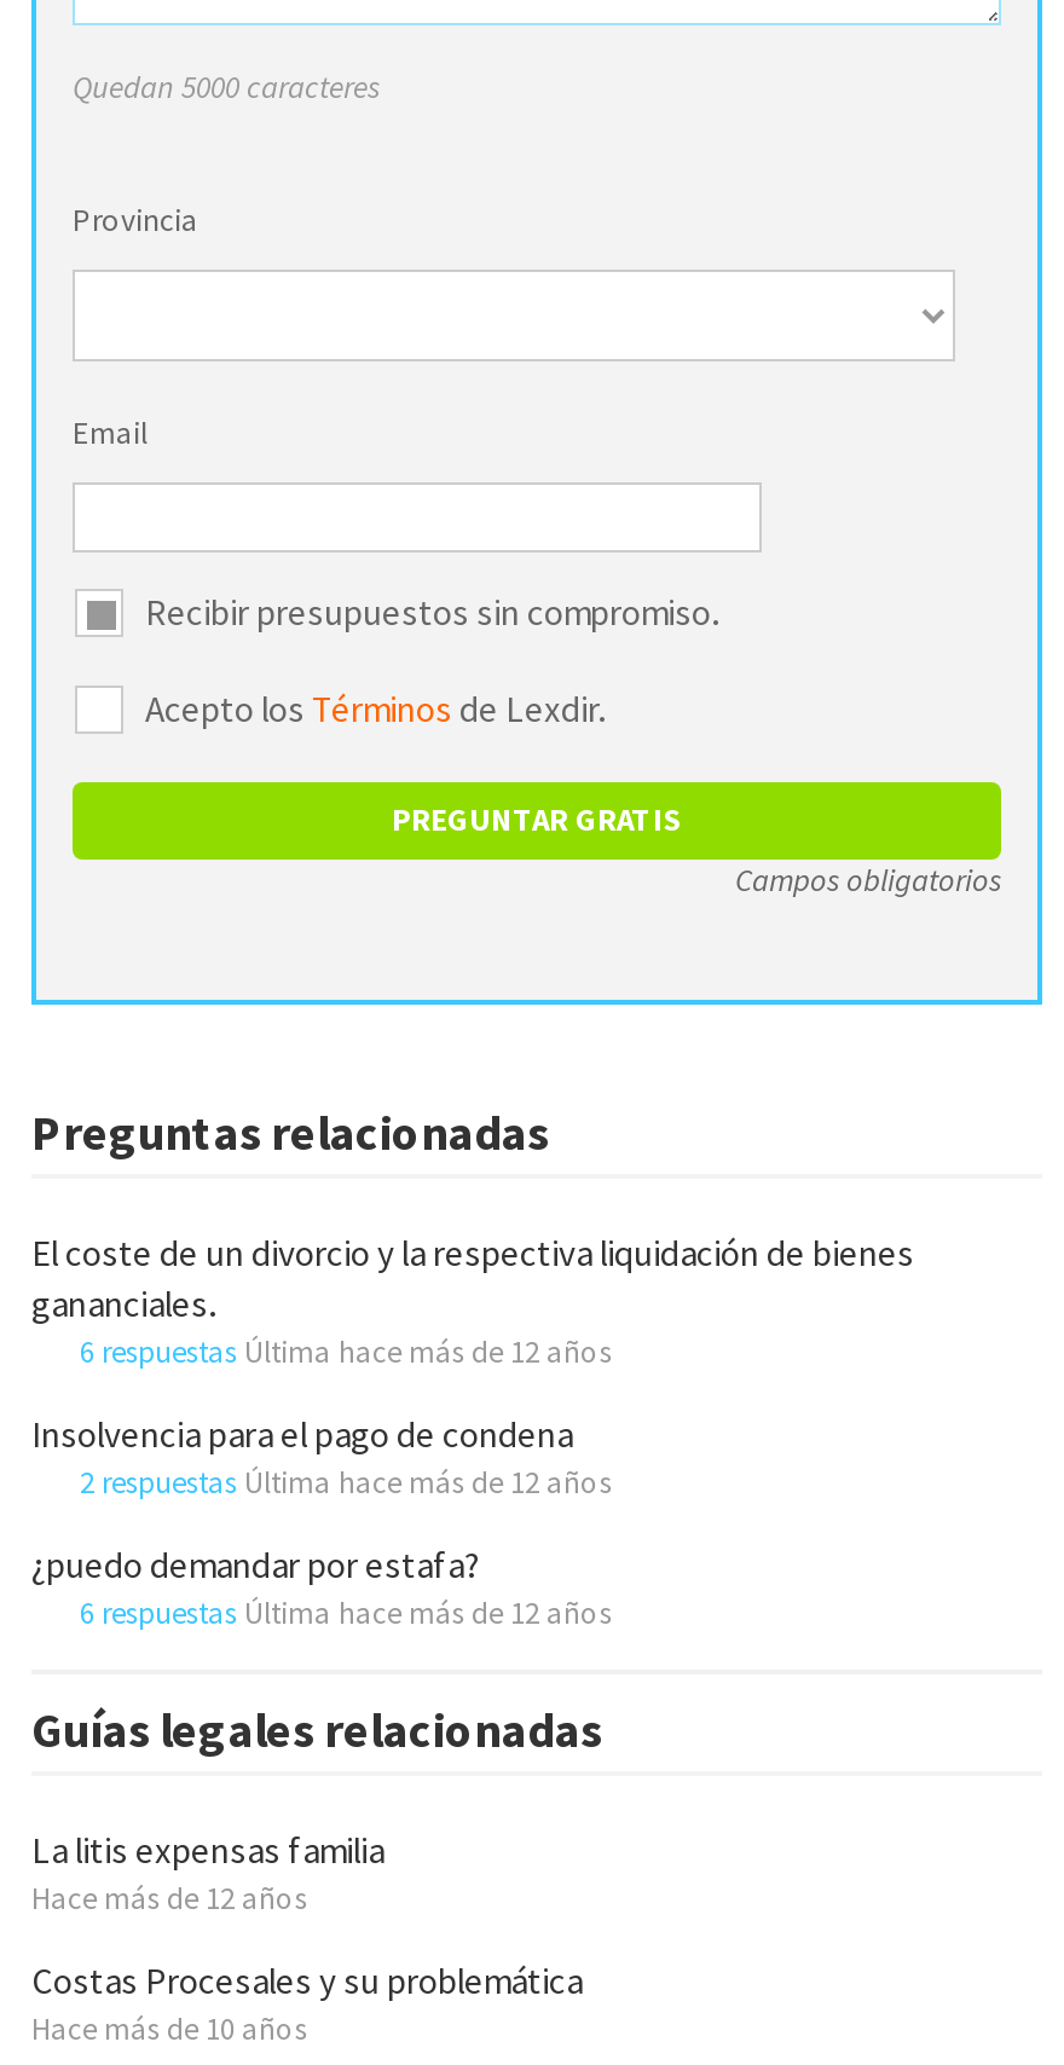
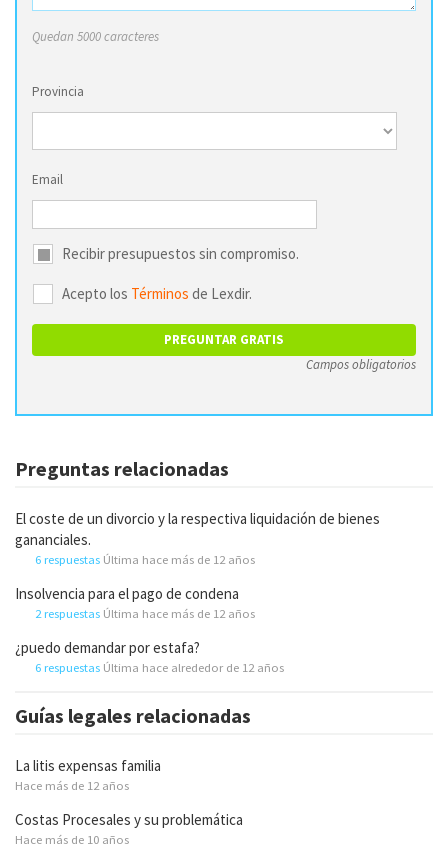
- 6 respuestas Última hace más de 12 años
+ 6 respuestas Última hace alrededor de 12 años
